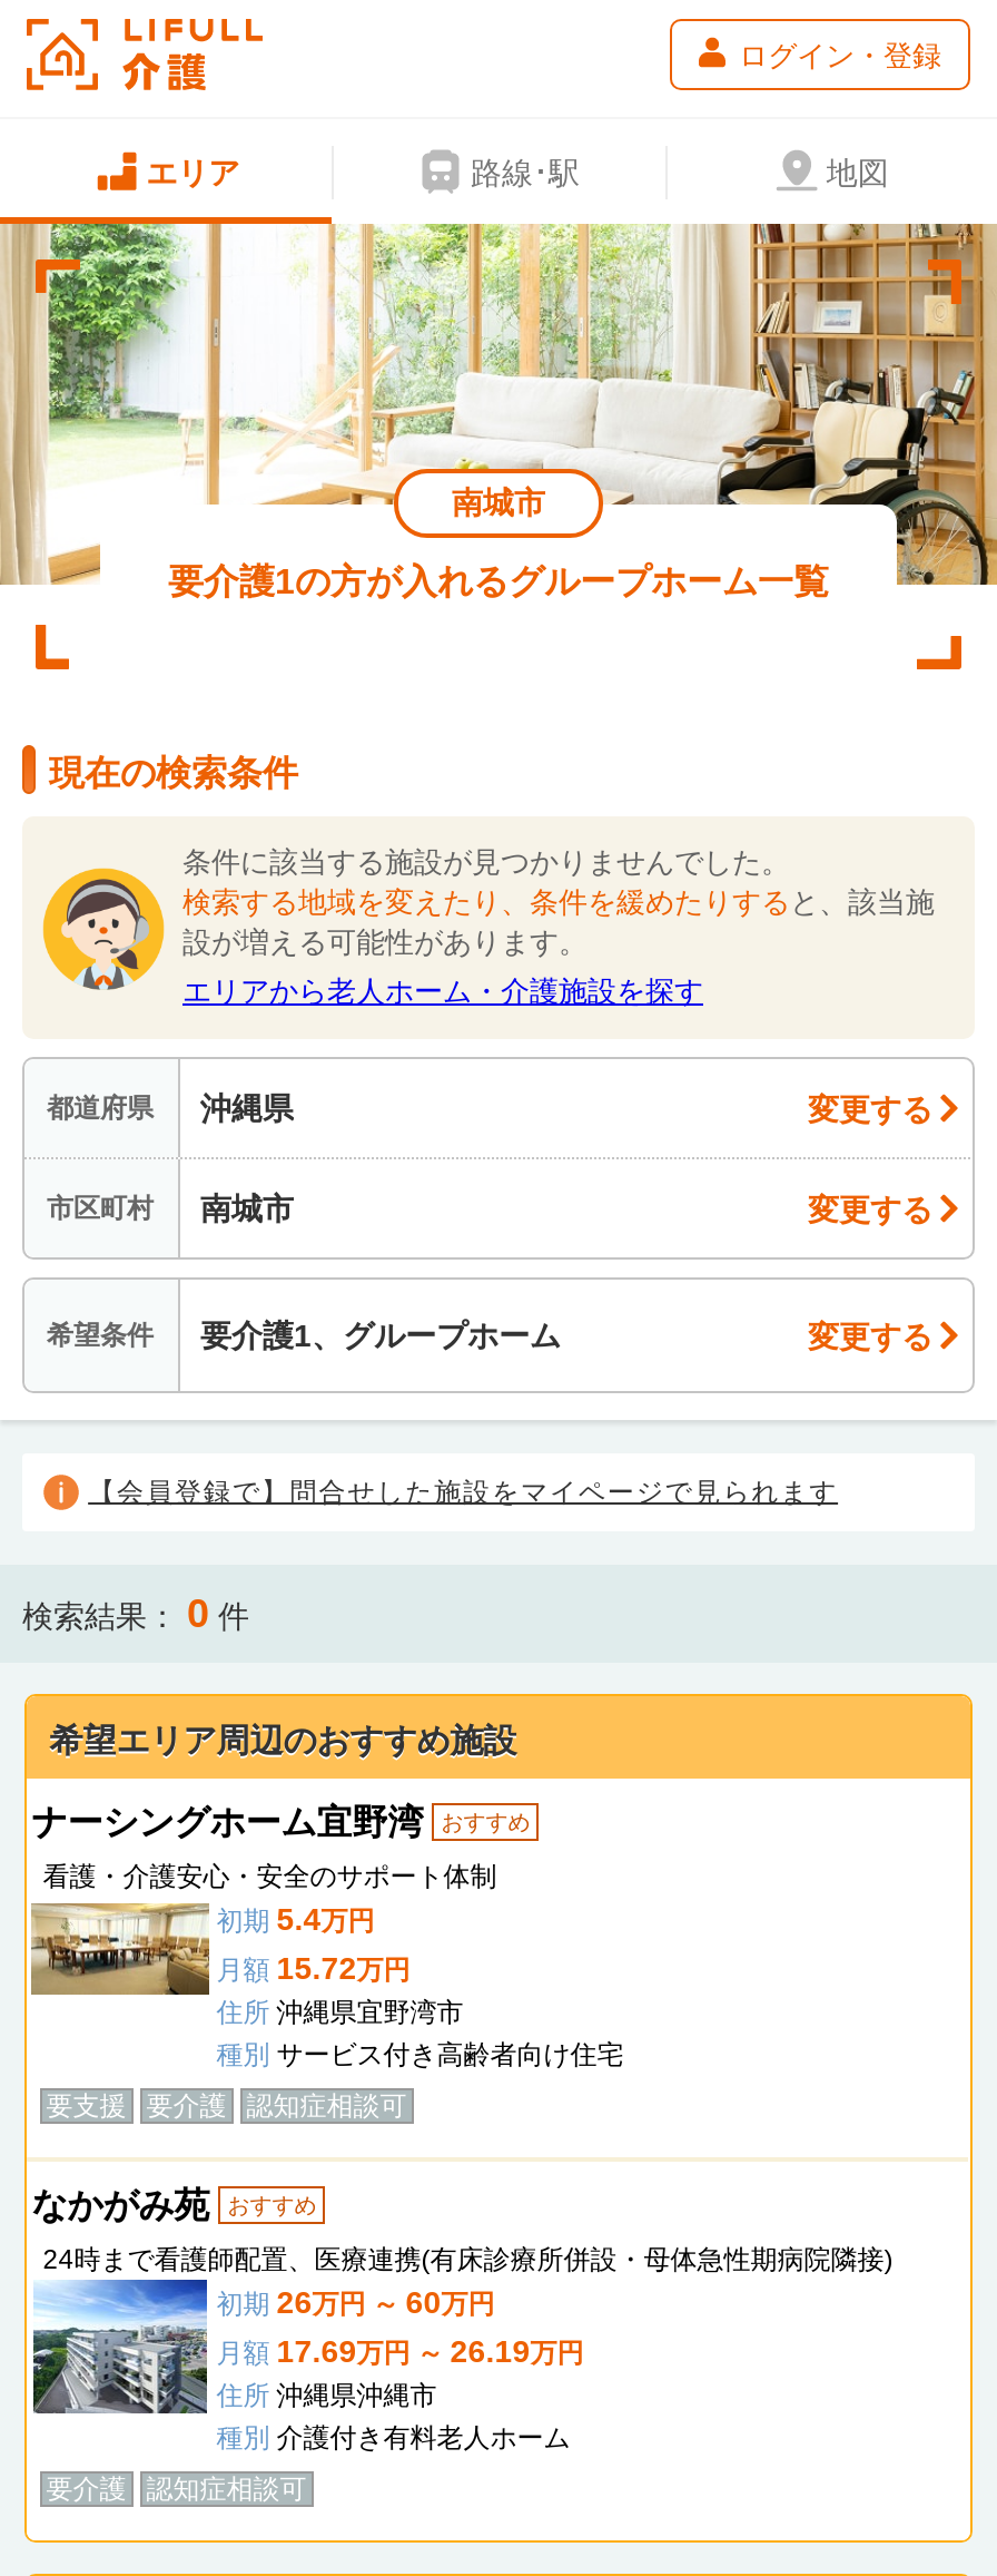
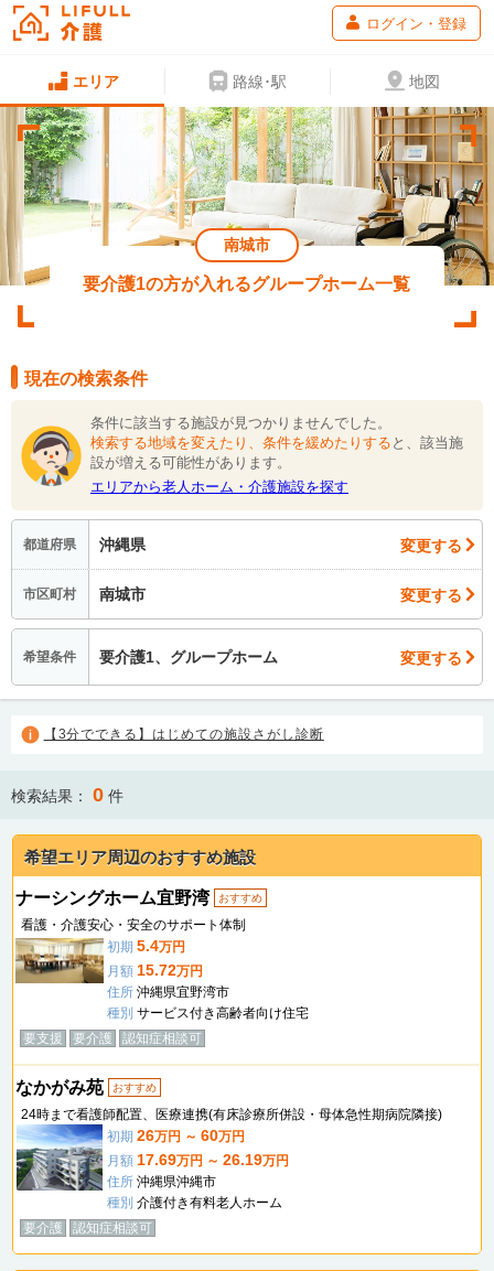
- 【会員登録で】問合せした施設をマイページで見られます
+ 【3分でできる】はじめての施設さがし診断
